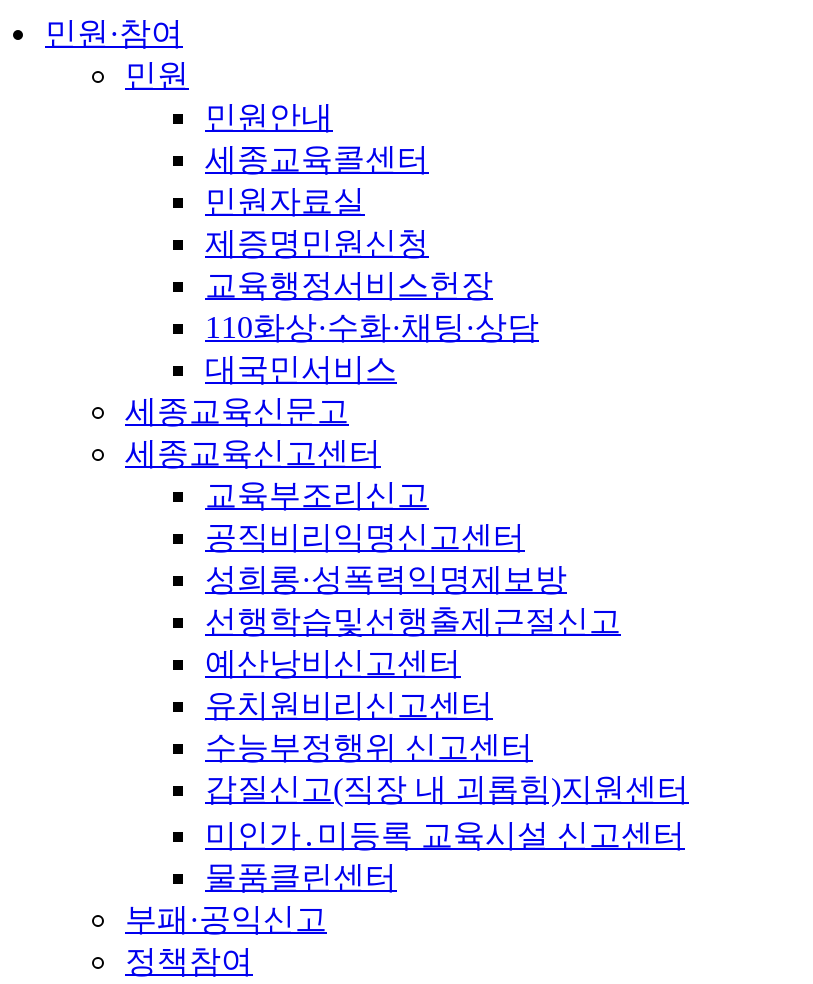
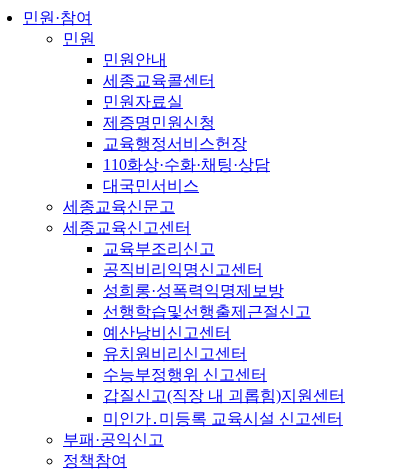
- 물품클린센터
